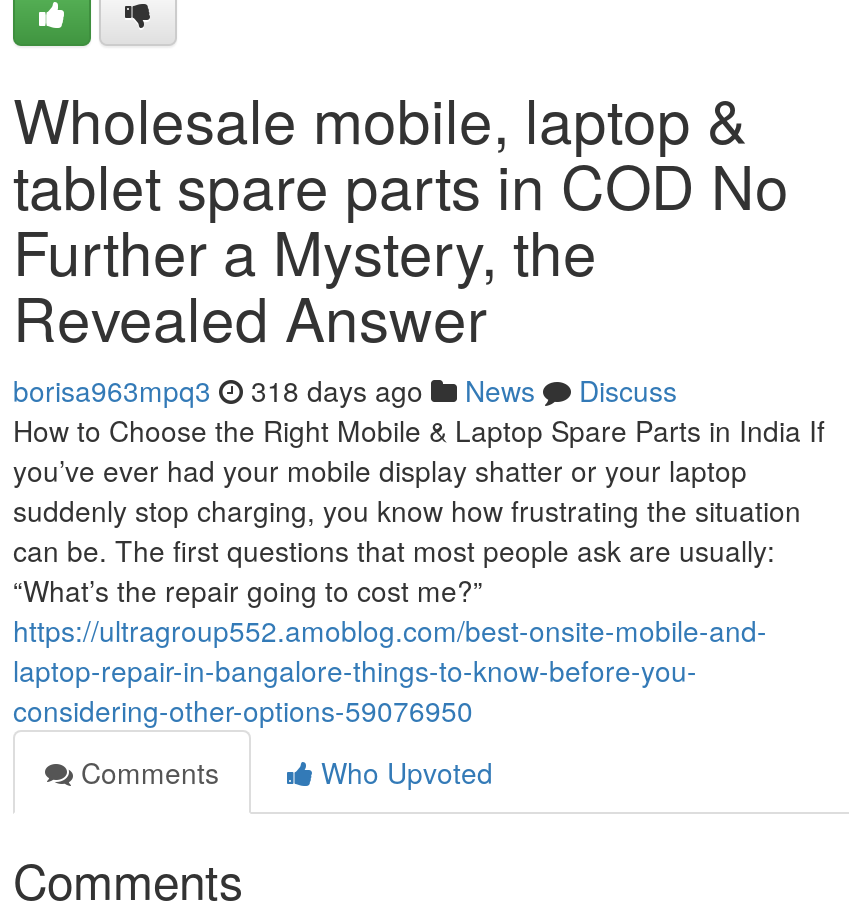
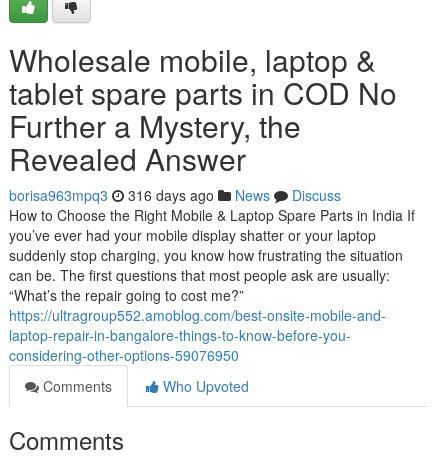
- borisa963mpq3 318 days ago News Discuss
+ borisa963mpq3 316 days ago News Discuss
